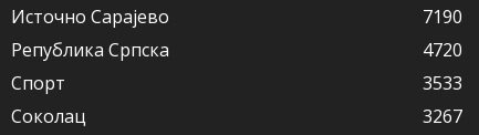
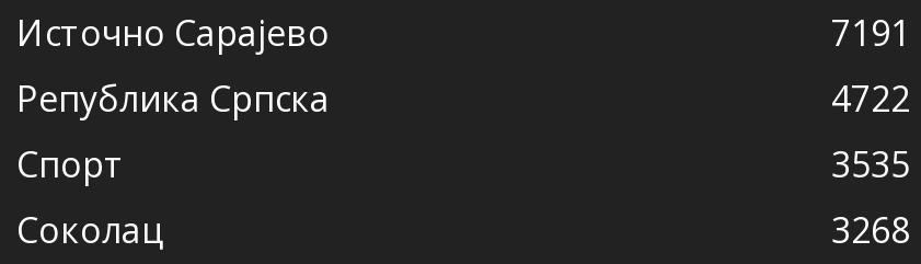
- 7190
+ 7191

- 4720
+ 4722

- 3533
+ 3535

- 3267
+ 3268
